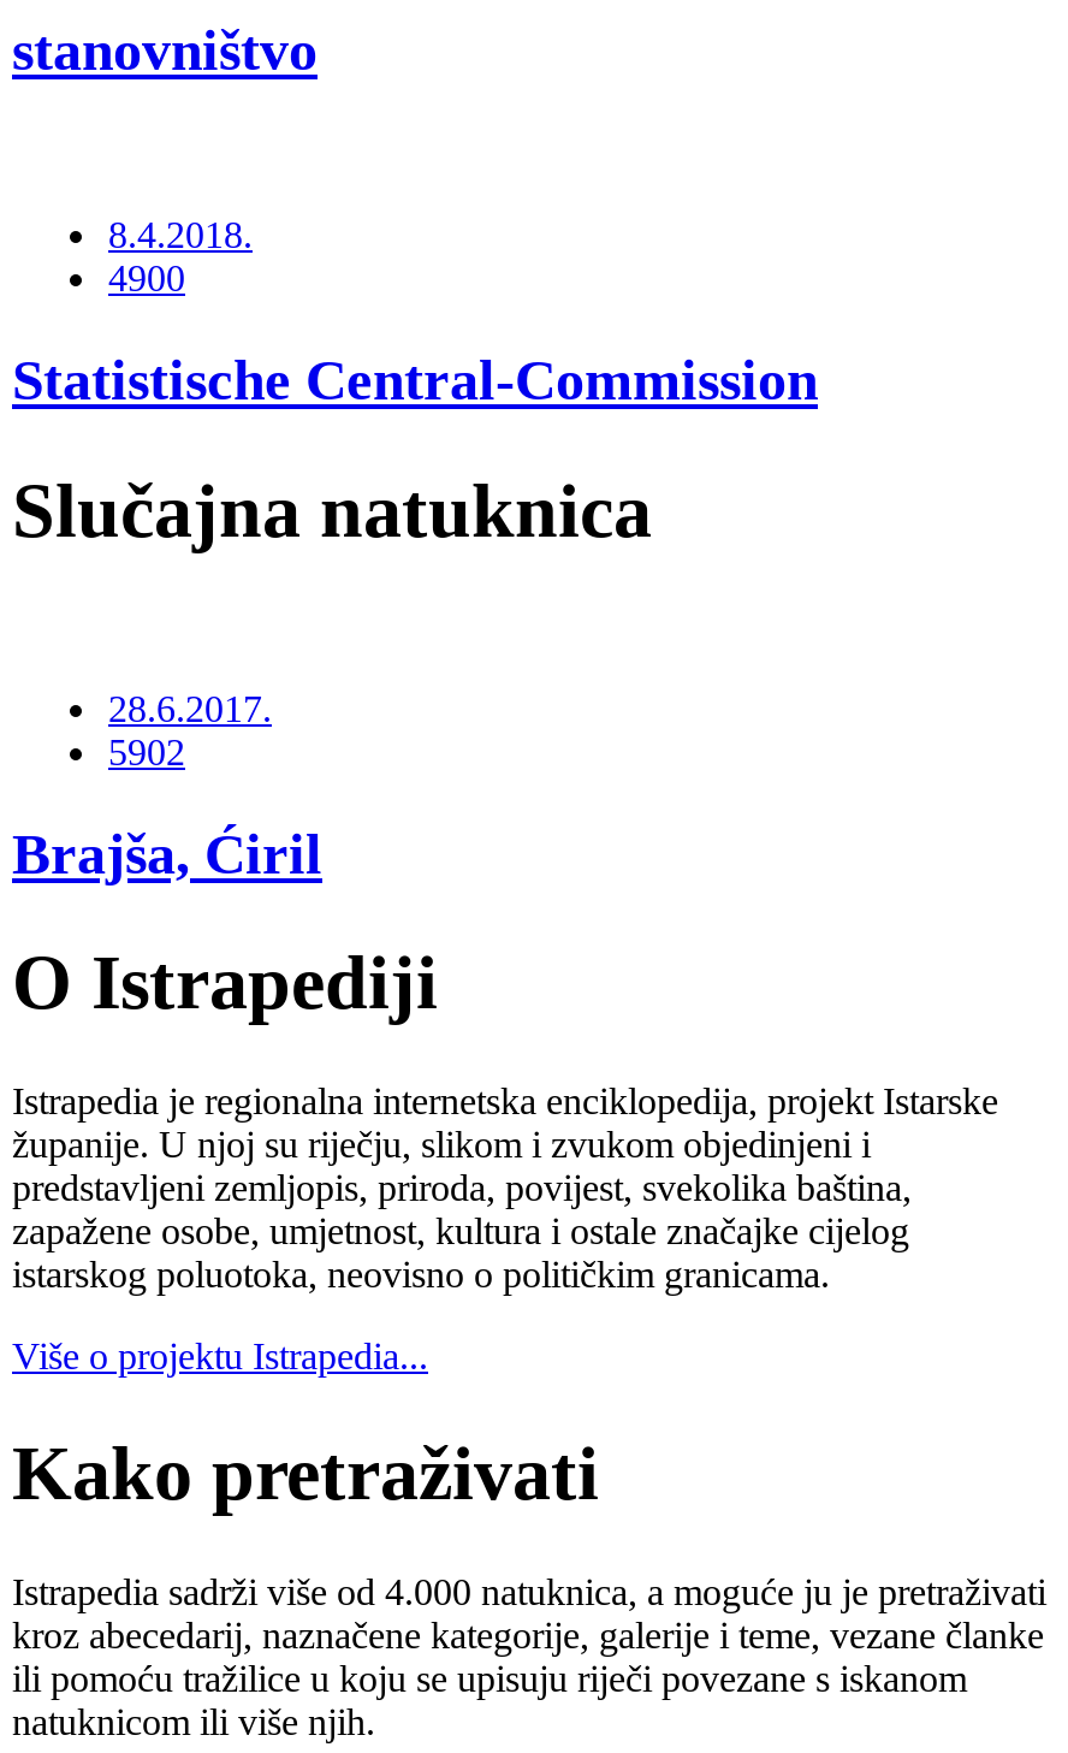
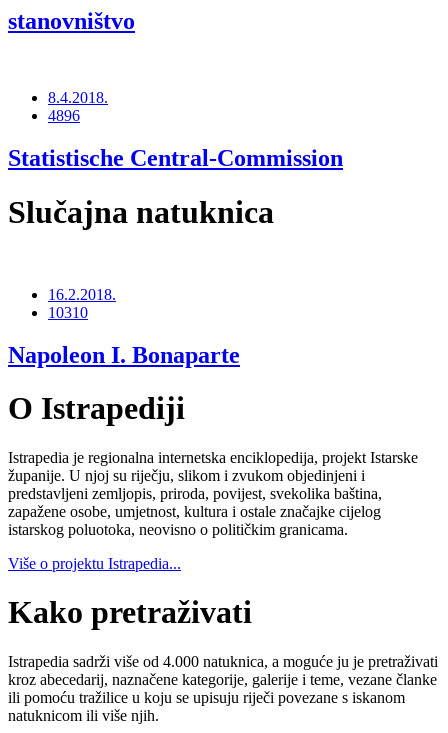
- 4900
+ 4896

- 28.6.2017.
- 5902
+ 16.2.2018.
+ 10310

- Brajša, Ćiril
+ Napoleon I. Bonaparte
